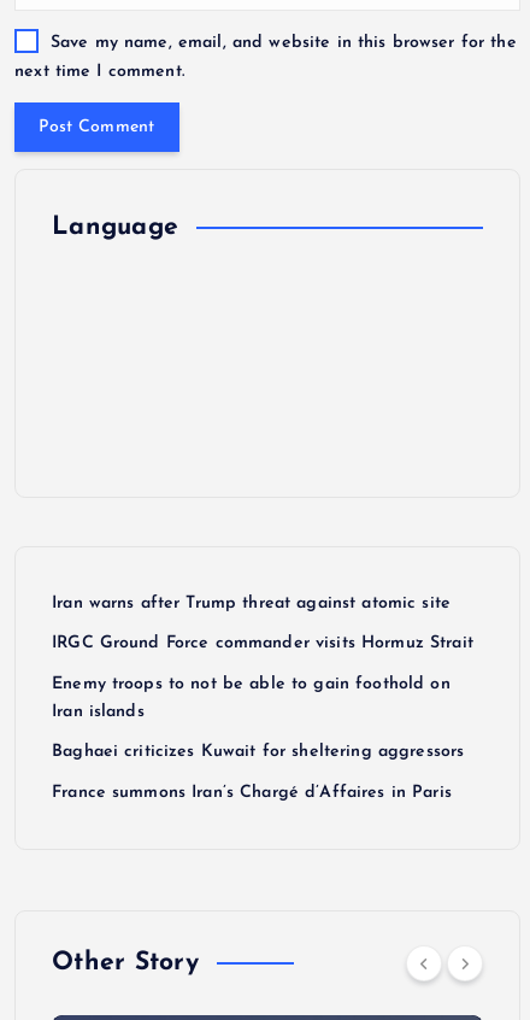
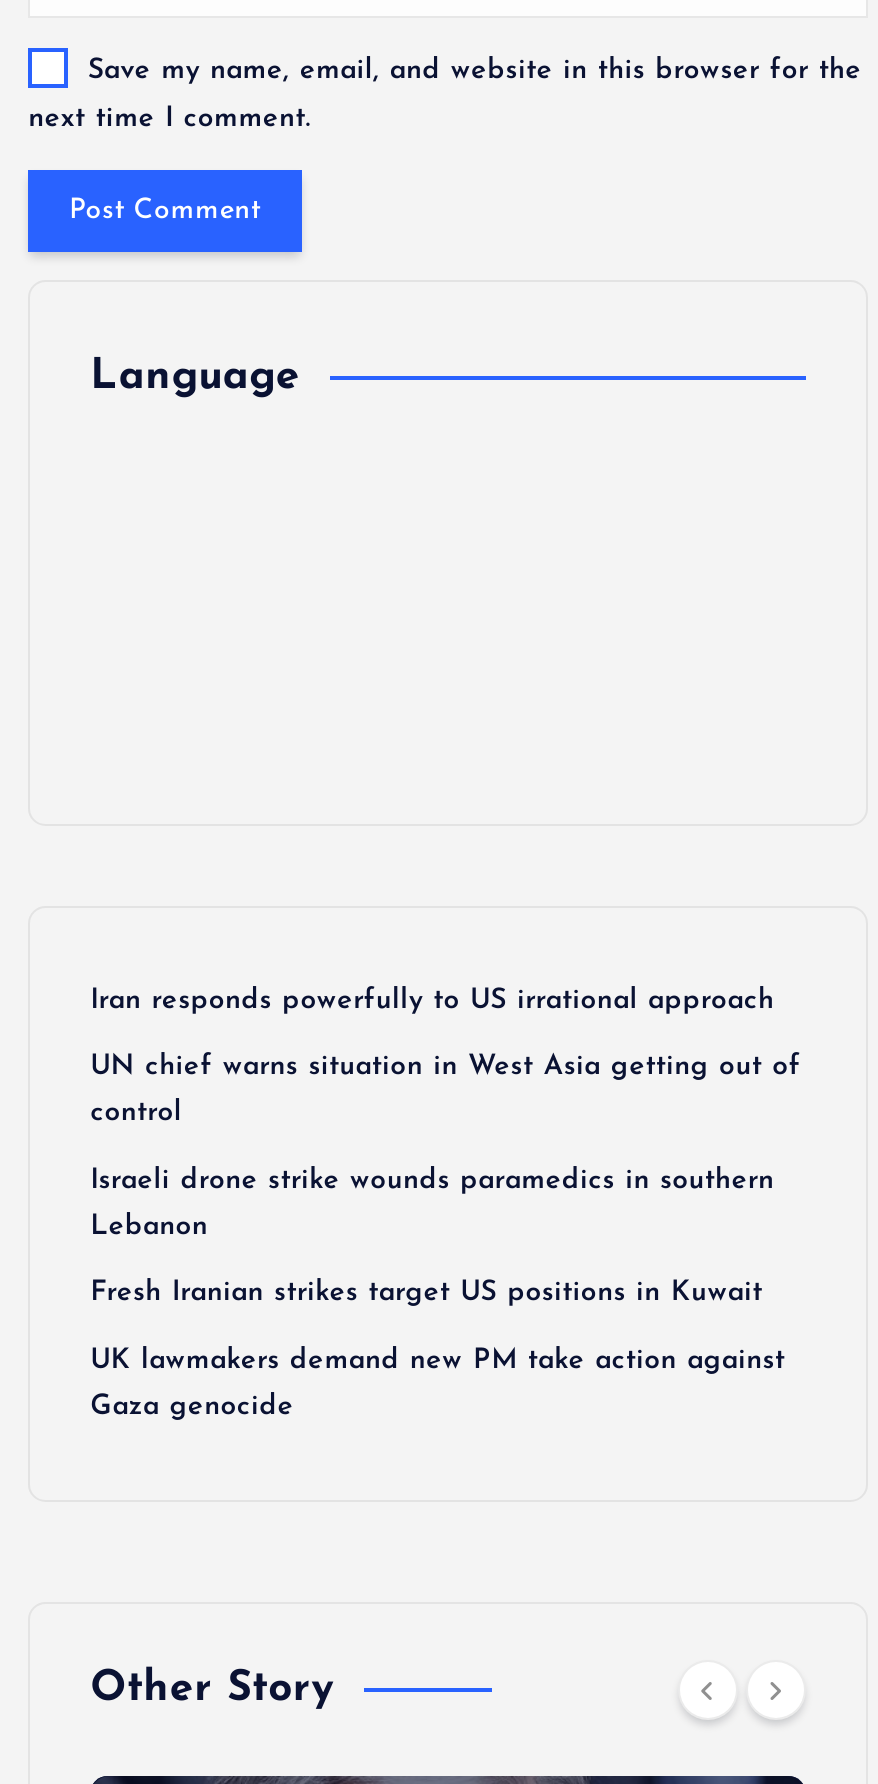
- Iran warns after Trump threat against atomic site
- IRGC Ground Force commander visits Hormuz Strait
- Enemy troops to not be able to gain foothold on
- Iran islands
- Baghaei criticizes Kuwait for sheltering aggressors
- France summons Iran’s Chargé d’Affaires in Paris
+ Iran responds powerfully to US irrational approach
+ UN chief warns situation in West Asia getting out of
+ control
+ Israeli drone strike wounds paramedics in southern
+ Lebanon
+ Fresh Iranian strikes target US positions in Kuwait
+ UK lawmakers demand new PM take action against
+ Gaza genocide
